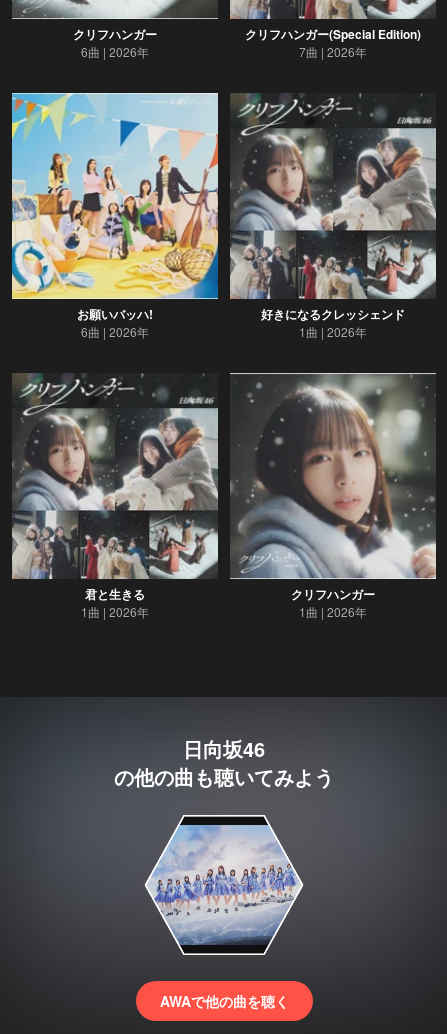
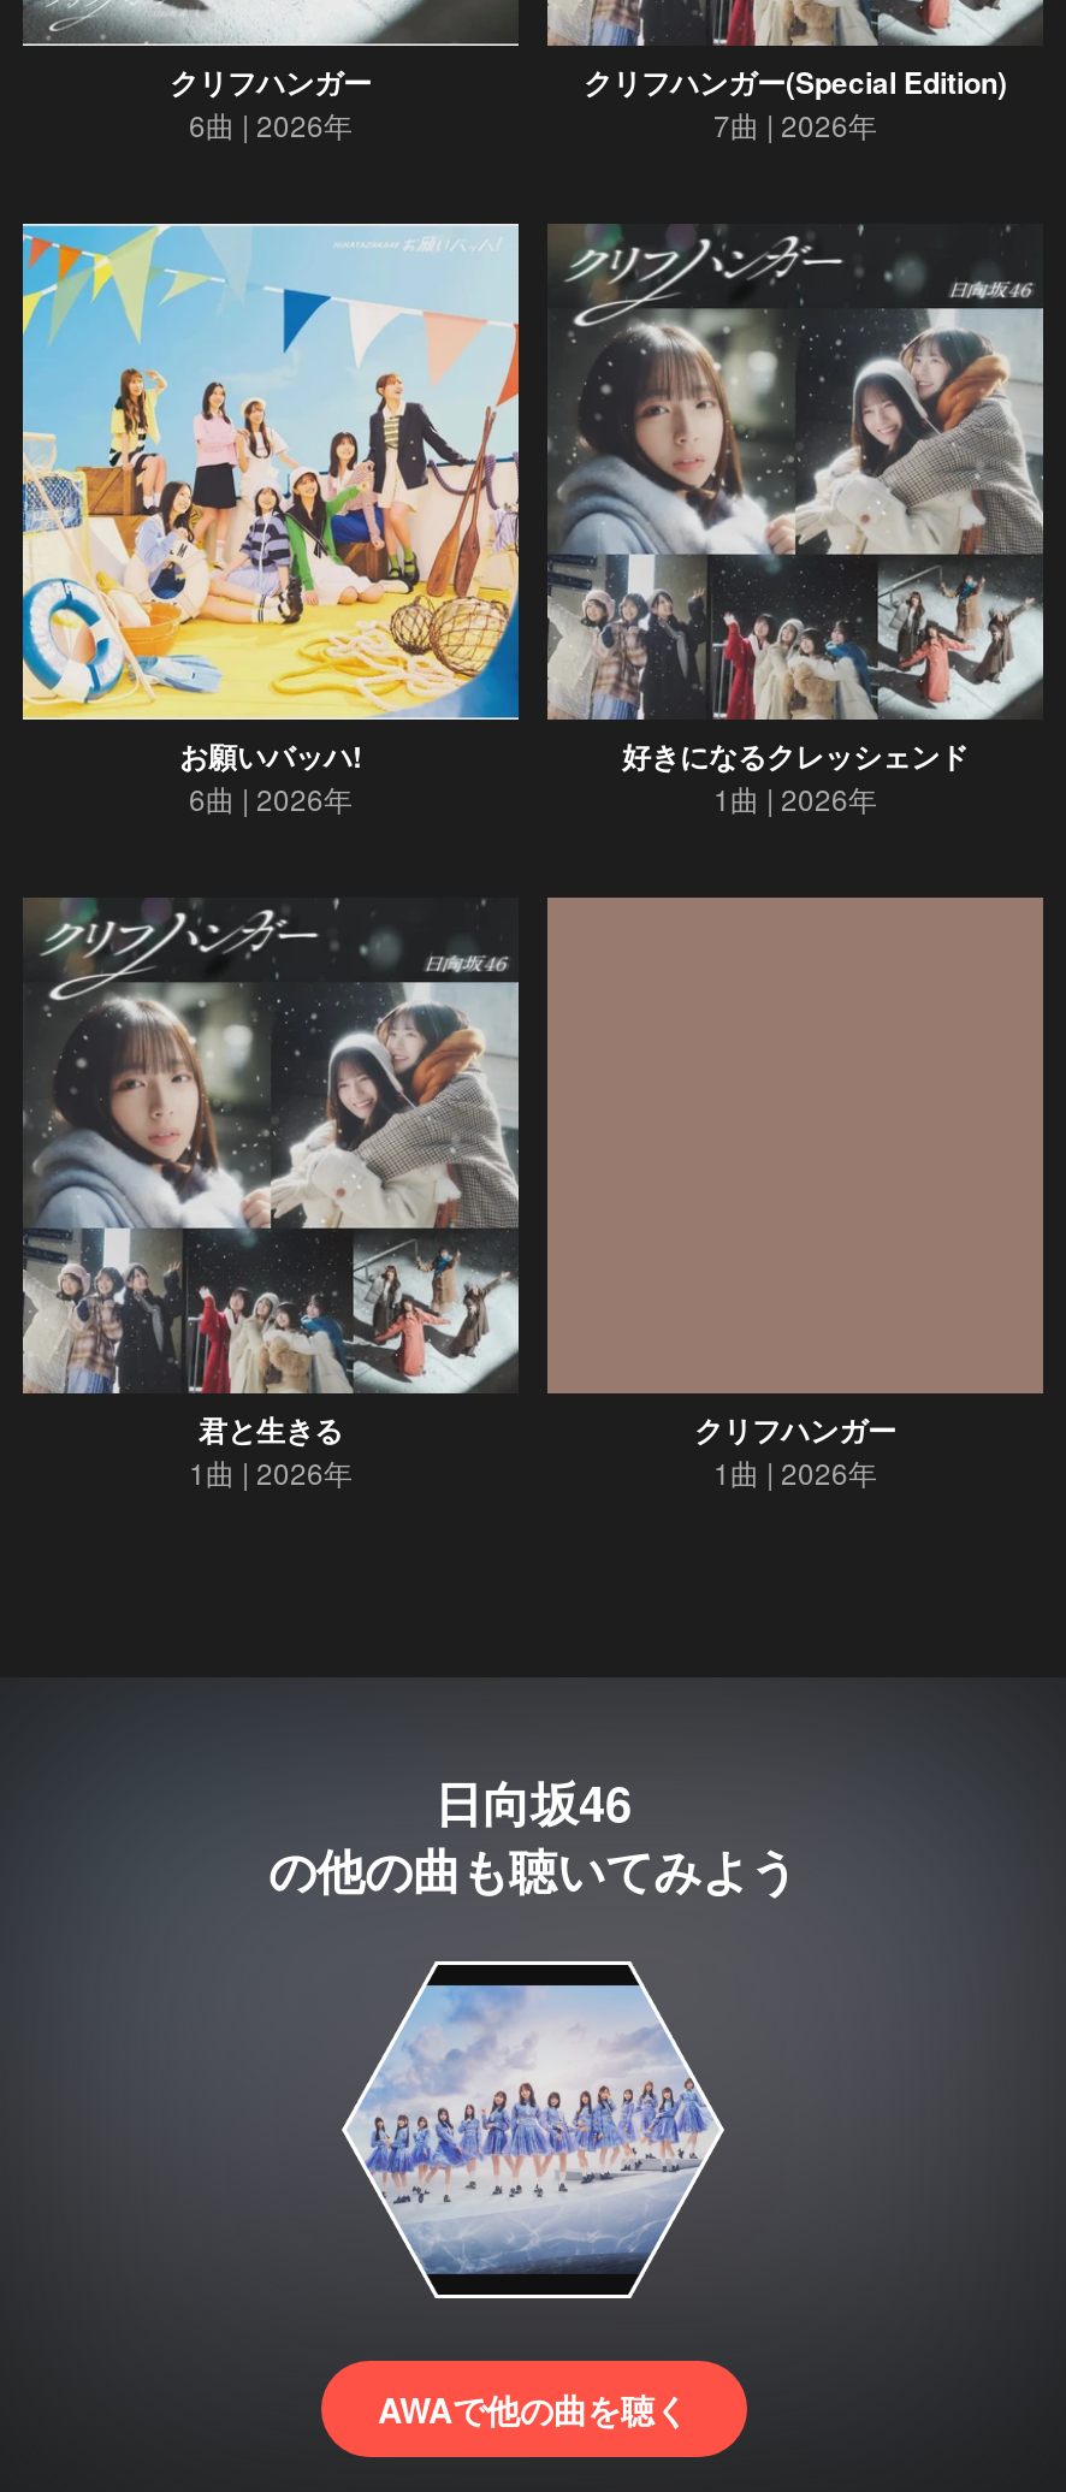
- [image]
